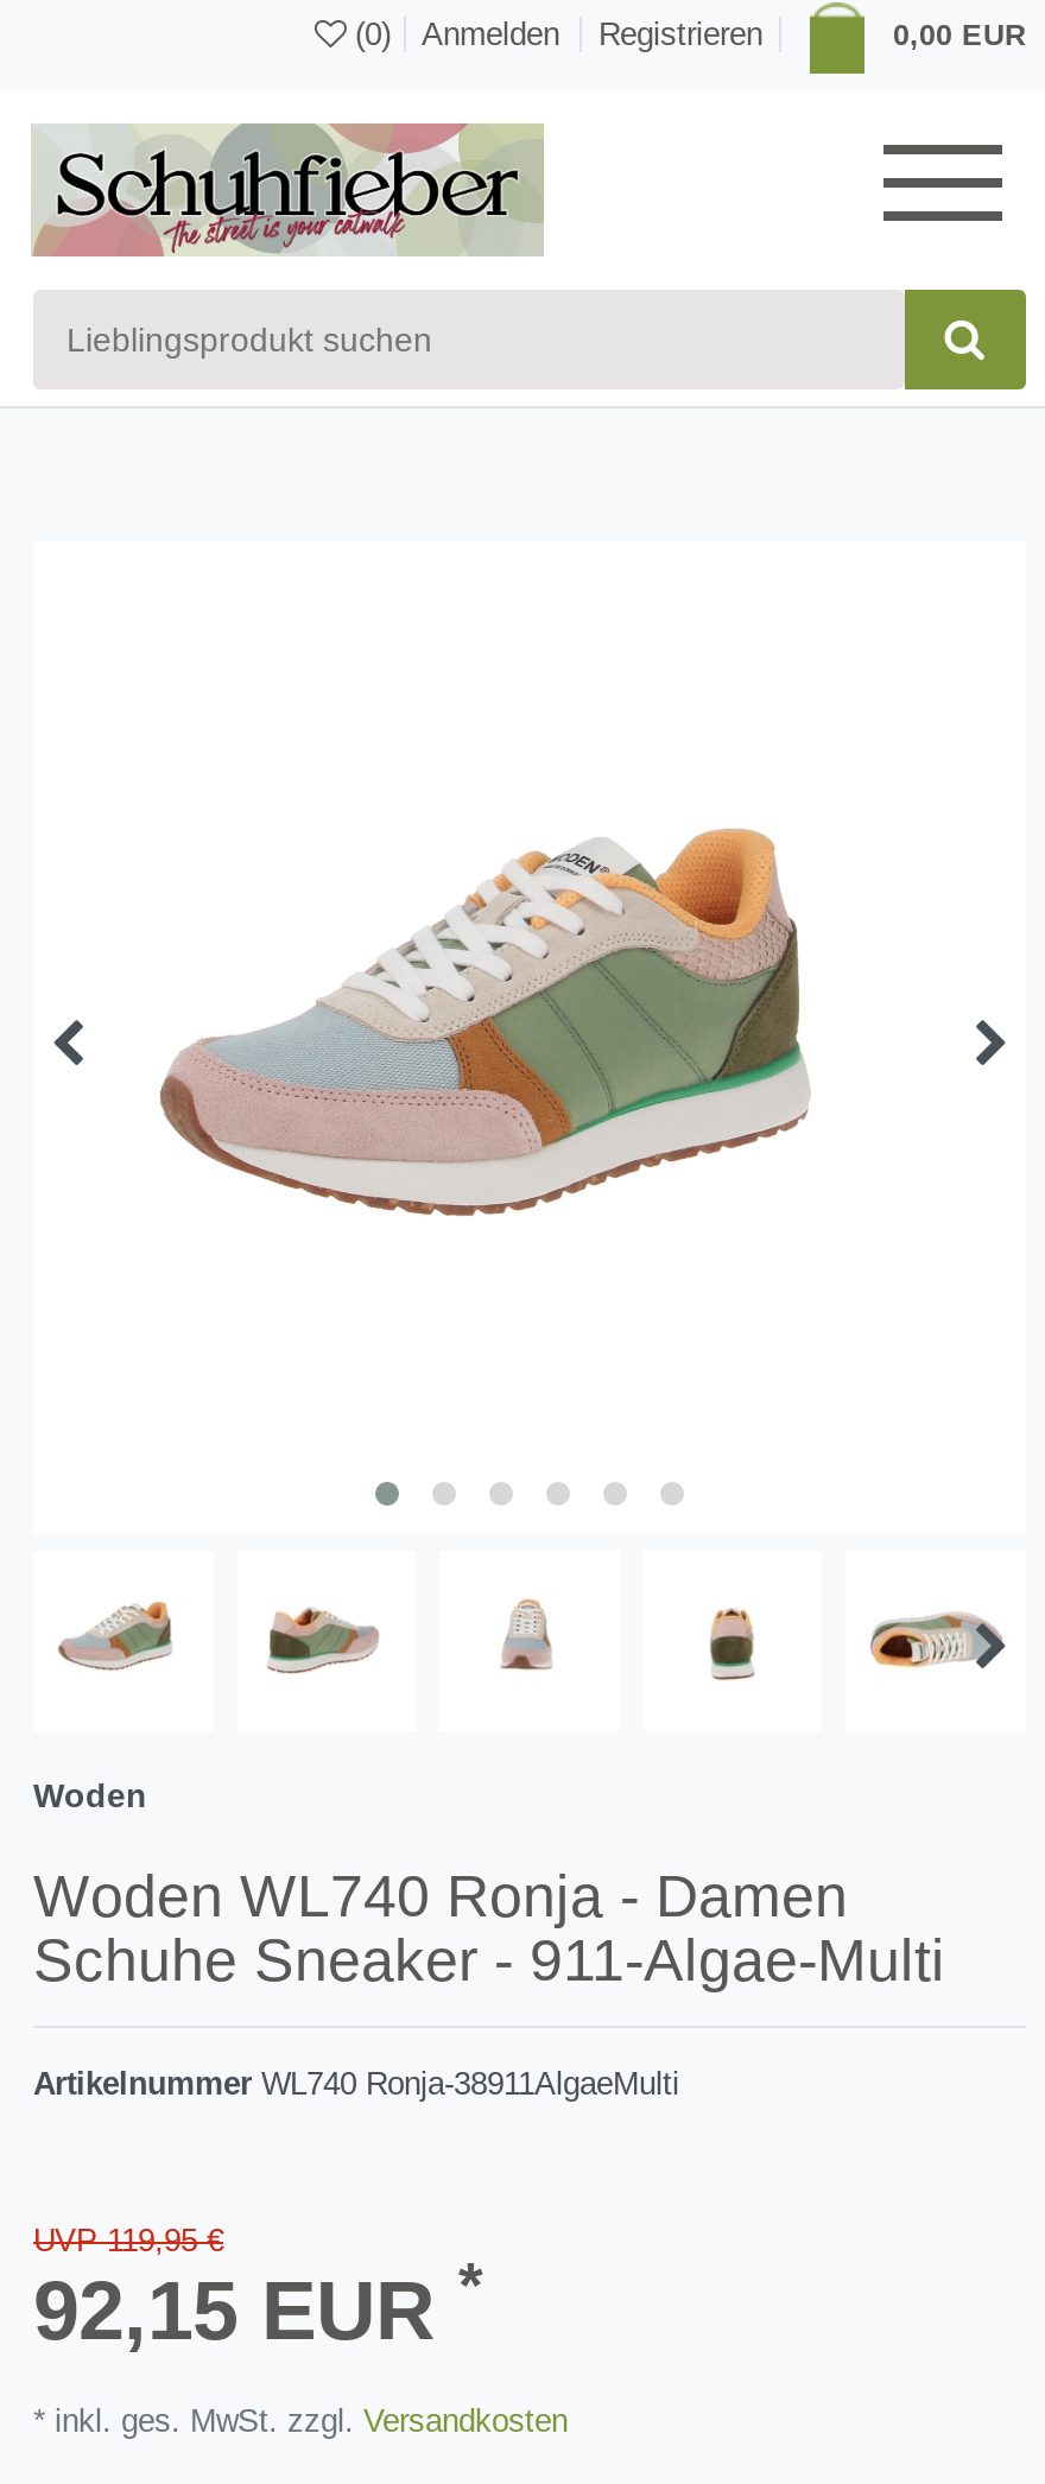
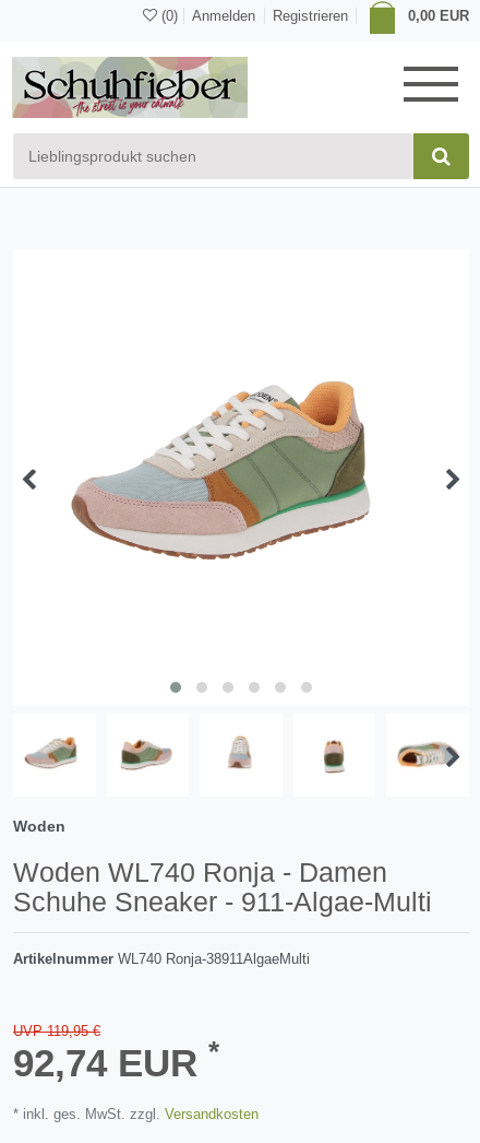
- 92,15 EUR *
+ 92,74 EUR *
